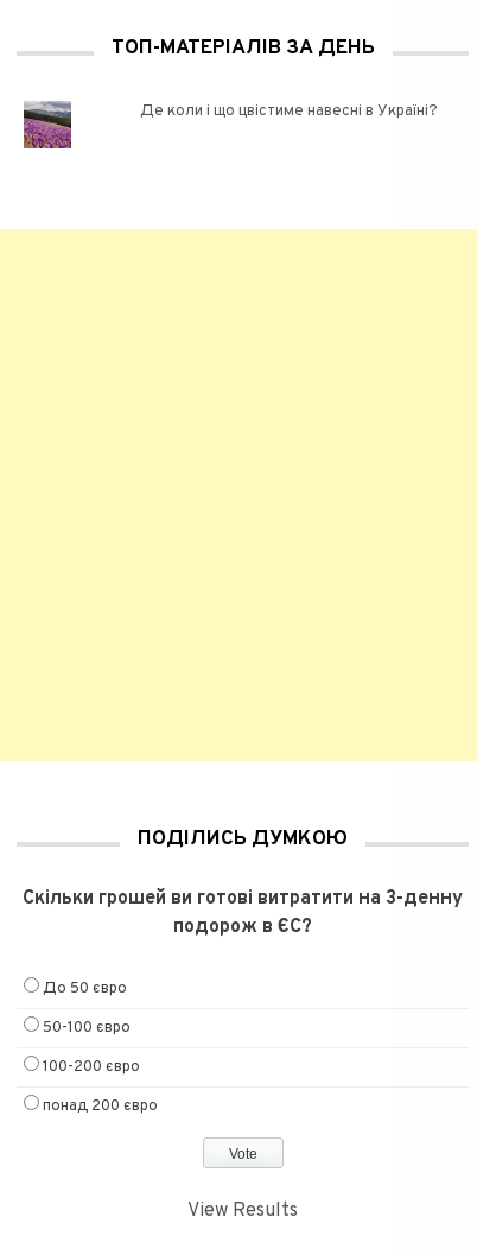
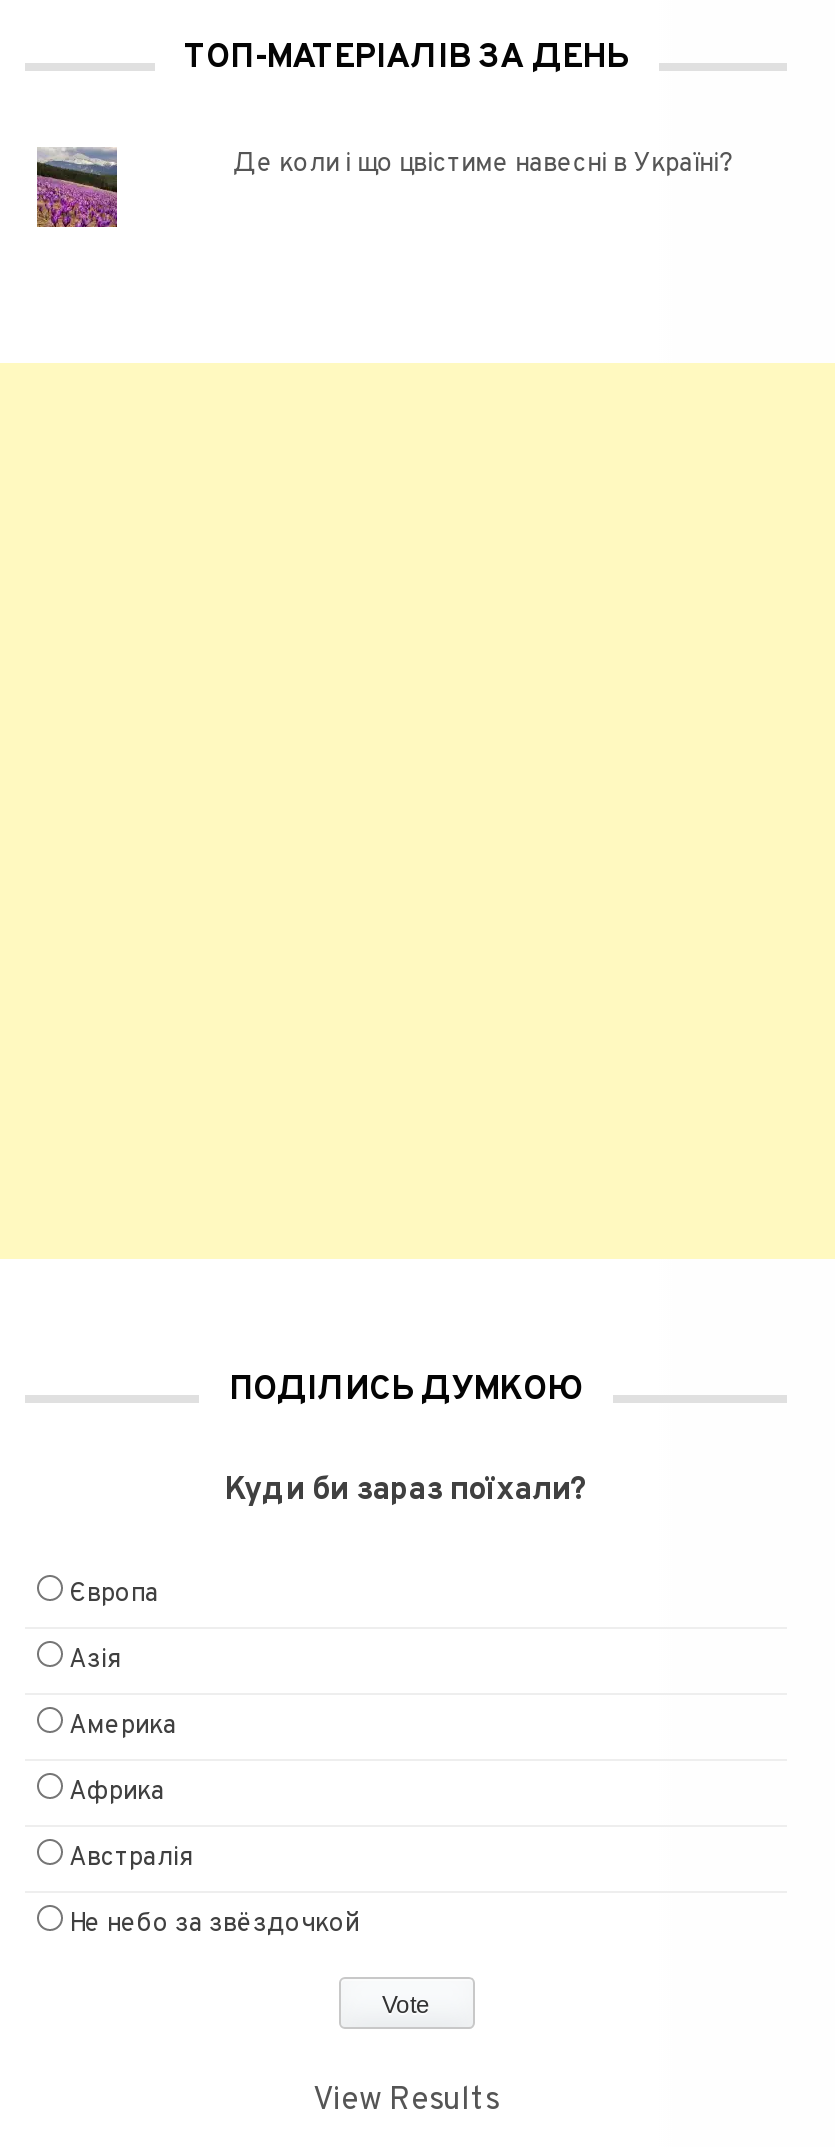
- Скільки грошей ви готові витратити на 3-денну
- подорож в ЄС?
- До 50 євро
- 50-100 євро
- 100-200 євро
- понад 200 євро
+ Куди би зараз поїхали?
+ Європа
+ Азія
+ Америка
+ Африка
+ Австралія
+ Не небо за звёздочкой
